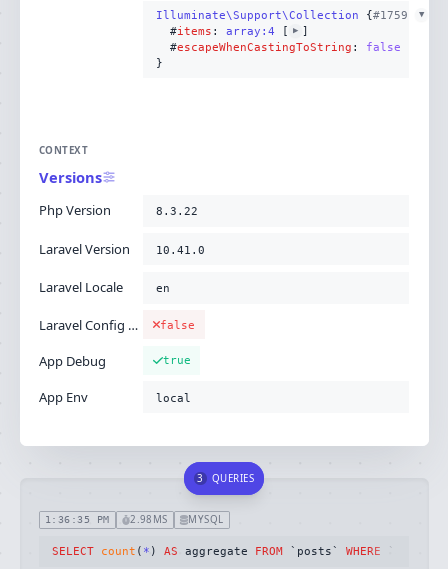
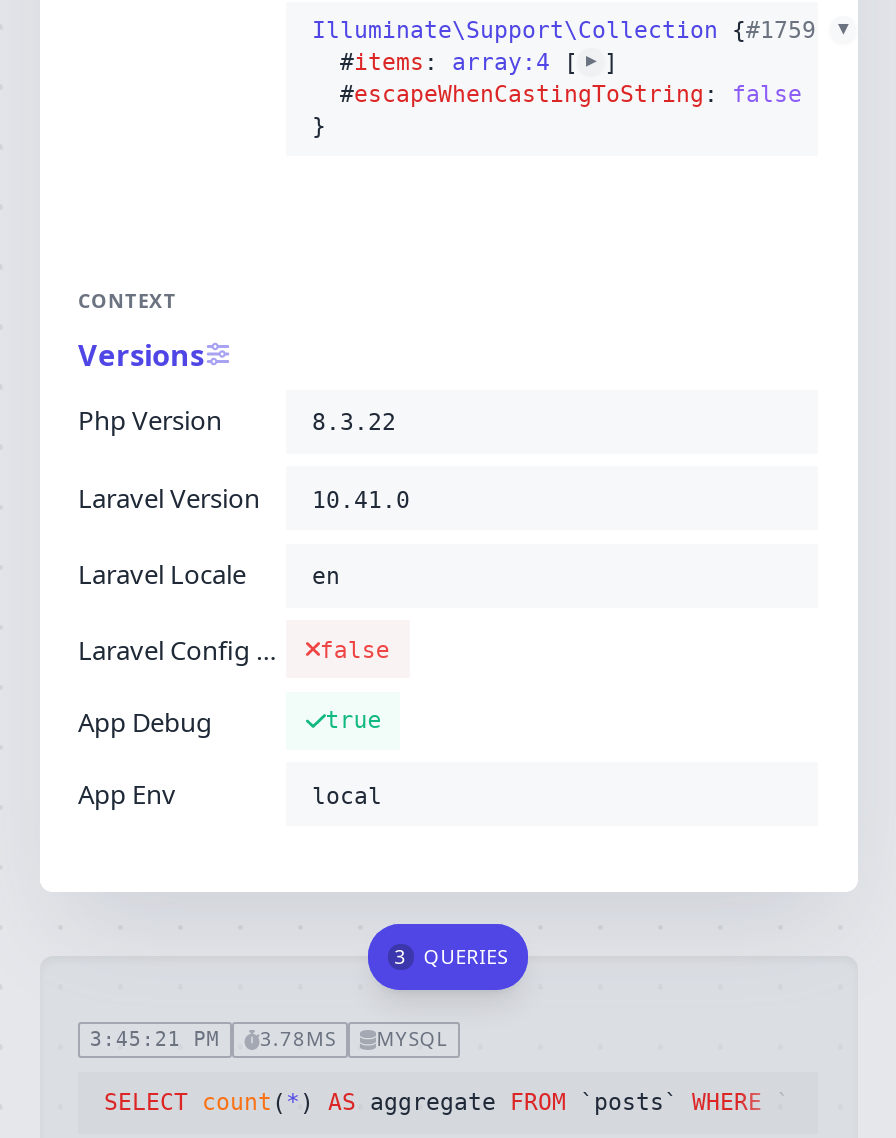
- 1:36:35 PM
- 2.98MS
+ 3:45:21 PM
+ 3.78MS
